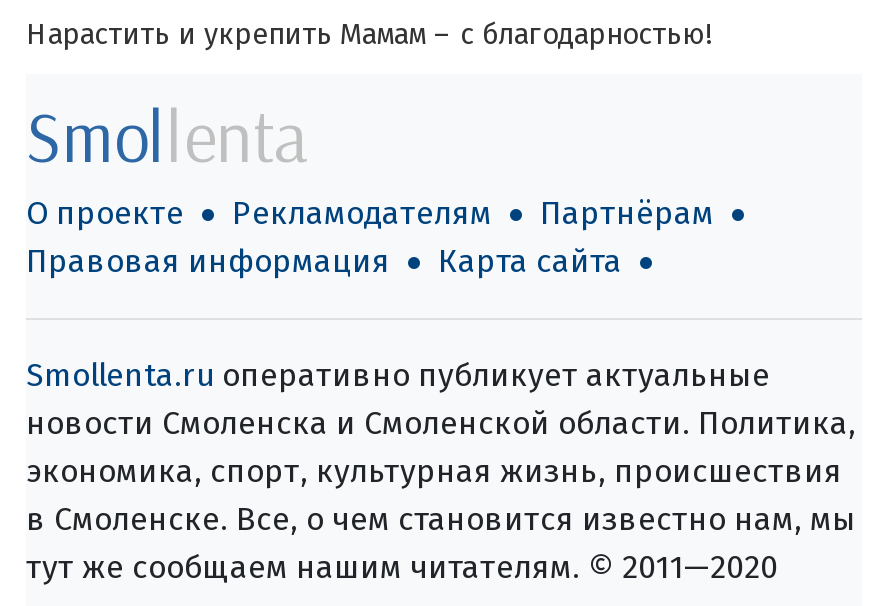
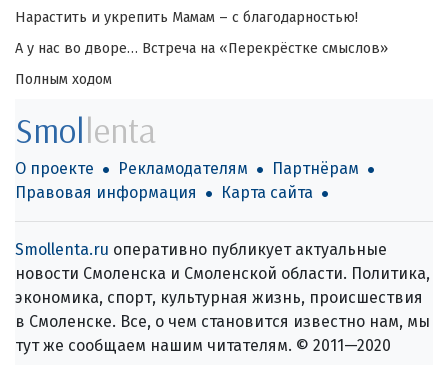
+ А у нас во дворе… Встреча на «Перекрёстке смыслов»
+ Полным ходом
